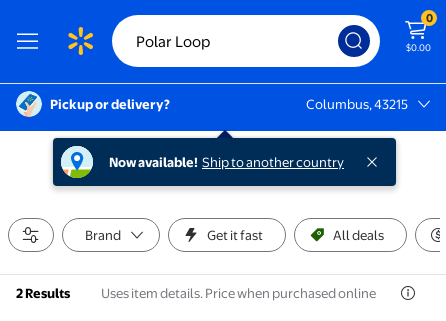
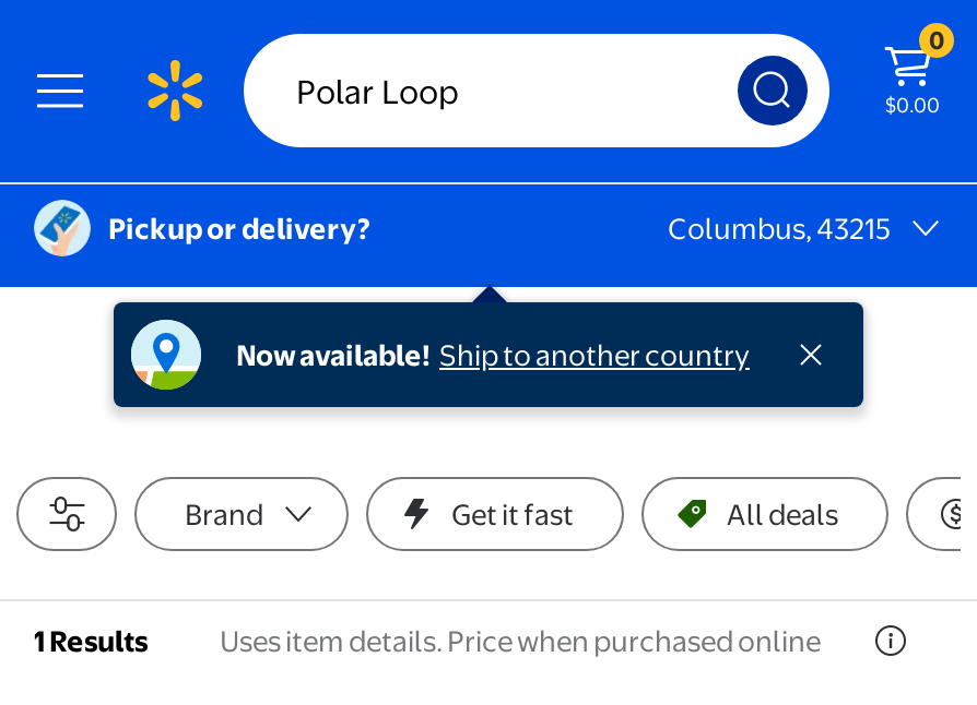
- 2 Results
+ 1 Results
